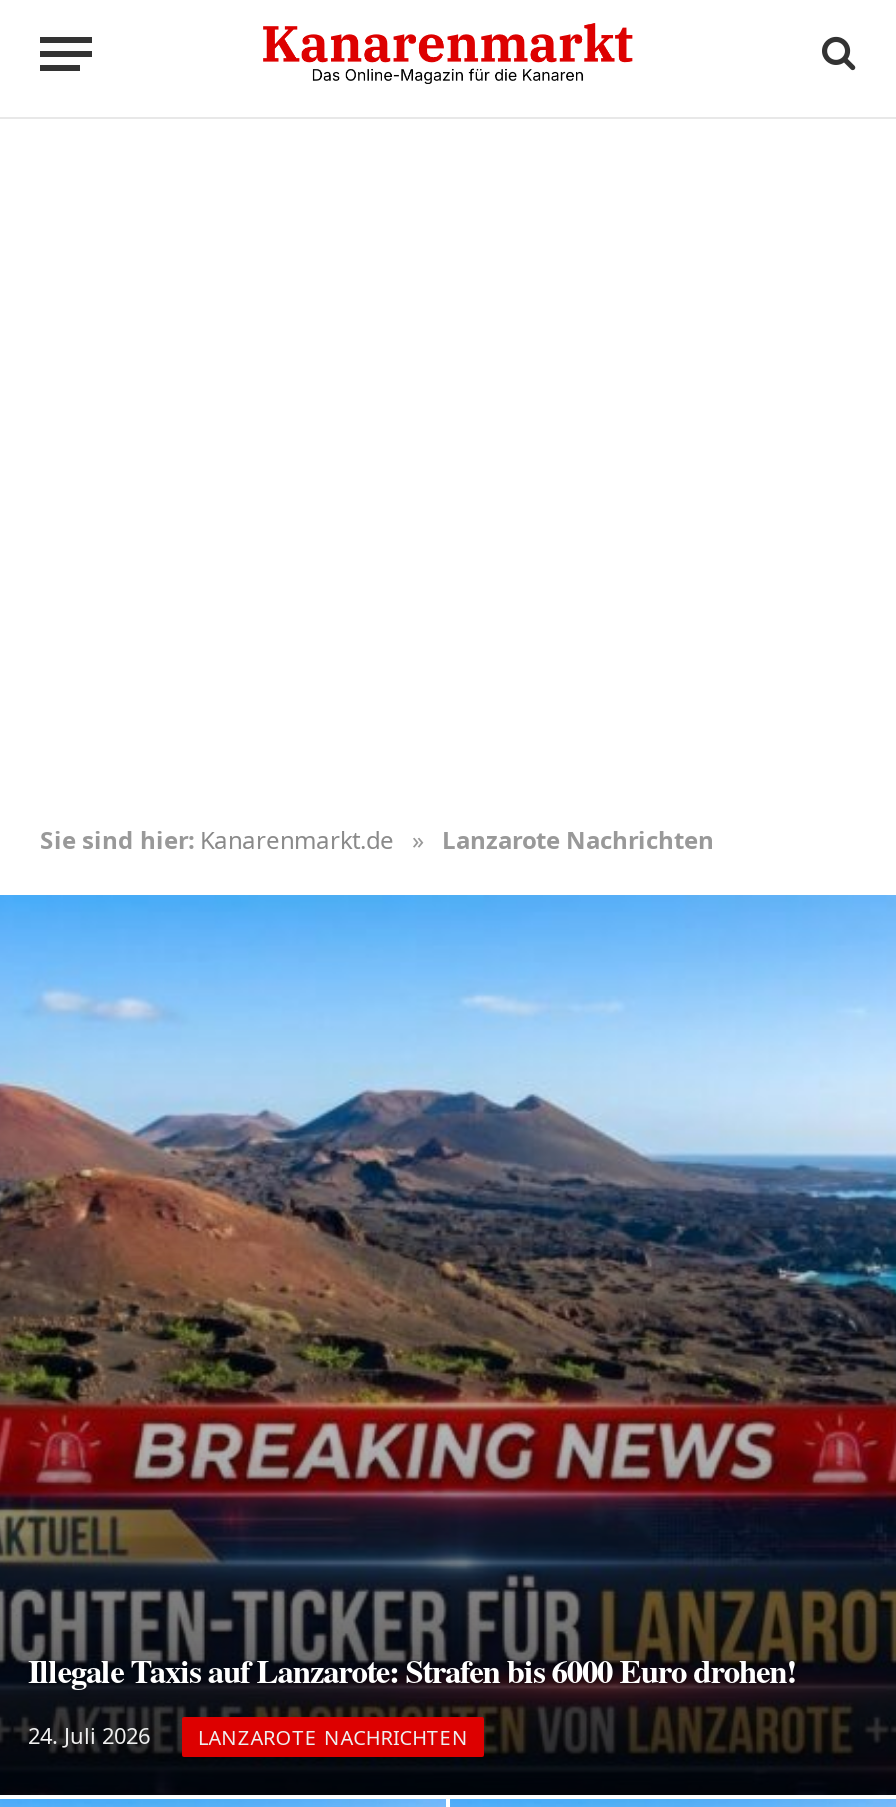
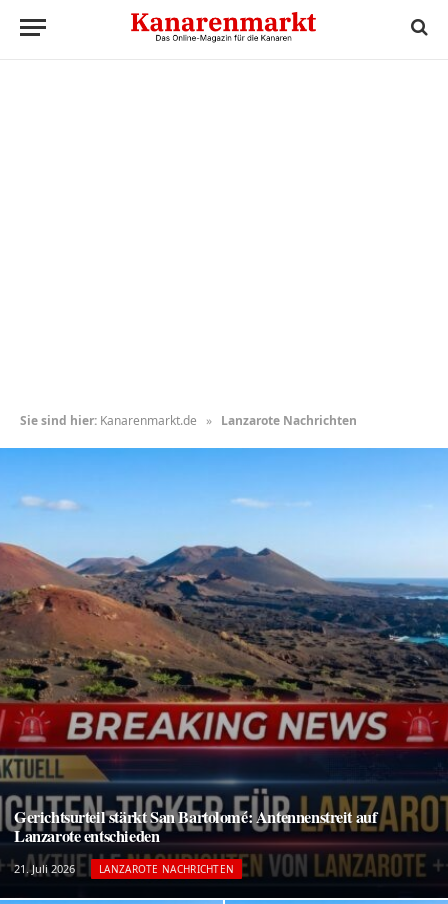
- Illegale Taxis auf Lanzarote: Strafen bis 6000 Euro drohen!
+ Gerichtsurteil stärkt San Bartolomé: Antennenstreit auf
+ Lanzarote entschieden

- 24. Juli 2026 LANZAROTE NACHRICHTEN
+ 21. Juli 2026 LANZAROTE NACHRICHTEN
